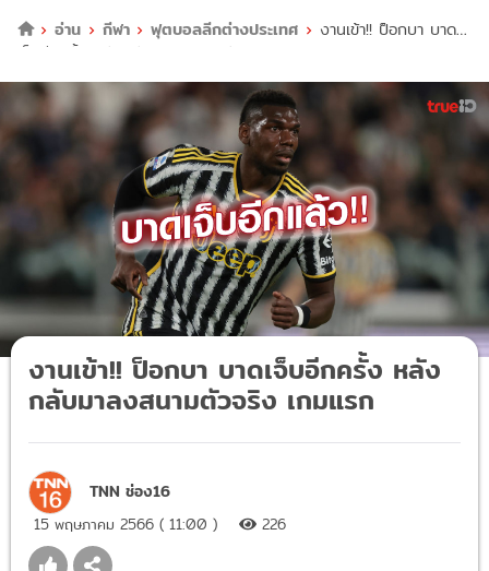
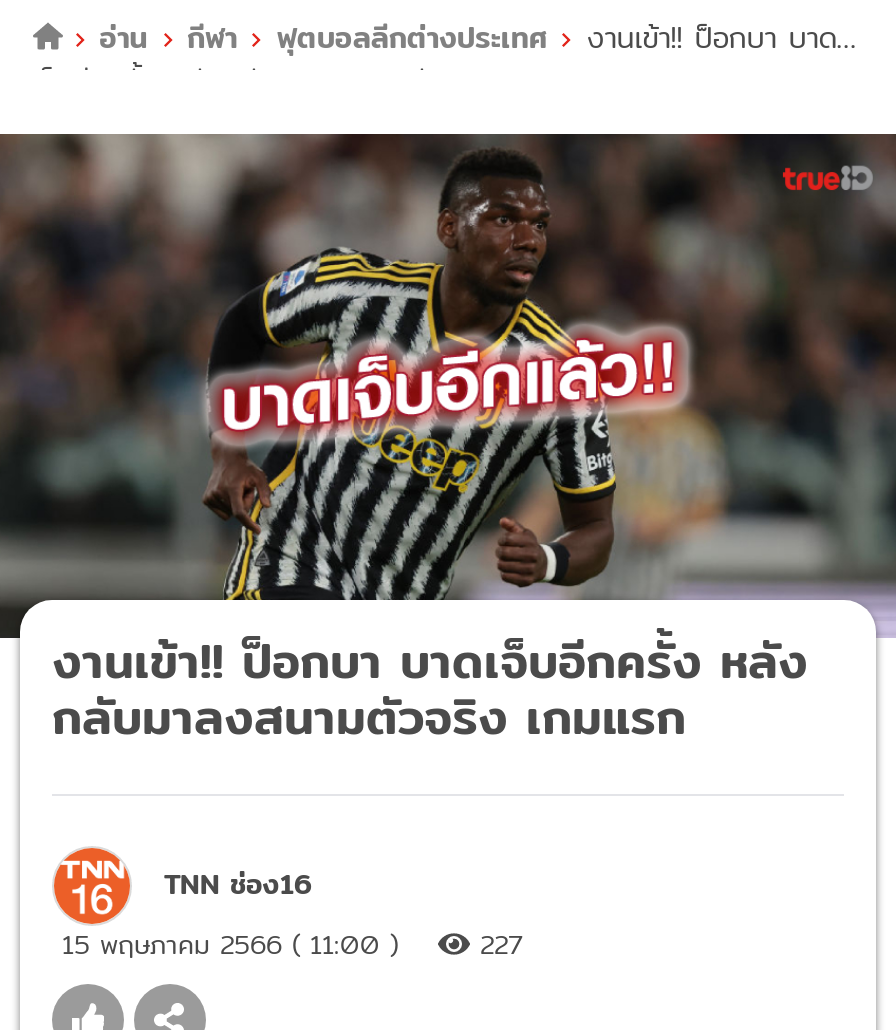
- 226
+ 227
